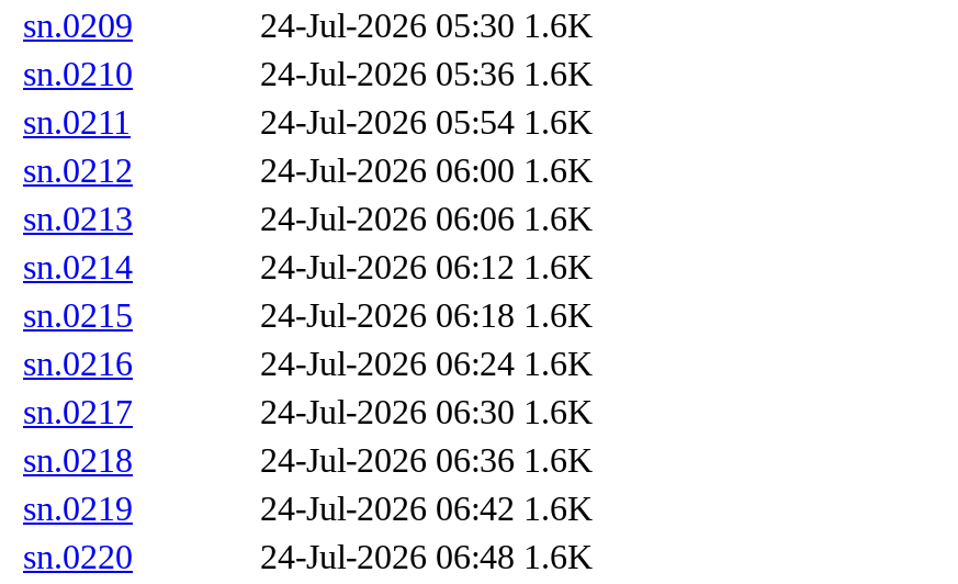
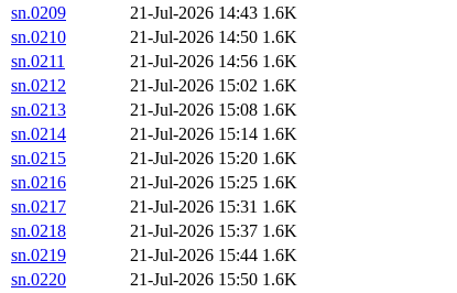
- 24-Jul-2026 05:30 1.6K
+ 21-Jul-2026 14:43 1.6K

- 24-Jul-2026 05:36 1.6K
+ 21-Jul-2026 14:50 1.6K

- 24-Jul-2026 05:54 1.6K
+ 21-Jul-2026 14:56 1.6K

- 24-Jul-2026 06:00 1.6K
+ 21-Jul-2026 15:02 1.6K

- 24-Jul-2026 06:06 1.6K
+ 21-Jul-2026 15:08 1.6K

- 24-Jul-2026 06:12 1.6K
+ 21-Jul-2026 15:14 1.6K

- 24-Jul-2026 06:18 1.6K
+ 21-Jul-2026 15:20 1.6K

- 24-Jul-2026 06:24 1.6K
+ 21-Jul-2026 15:25 1.6K

- 24-Jul-2026 06:30 1.6K
+ 21-Jul-2026 15:31 1.6K

- 24-Jul-2026 06:36 1.6K
+ 21-Jul-2026 15:37 1.6K

- 24-Jul-2026 06:42 1.6K
+ 21-Jul-2026 15:44 1.6K

- 24-Jul-2026 06:48 1.6K
+ 21-Jul-2026 15:50 1.6K
